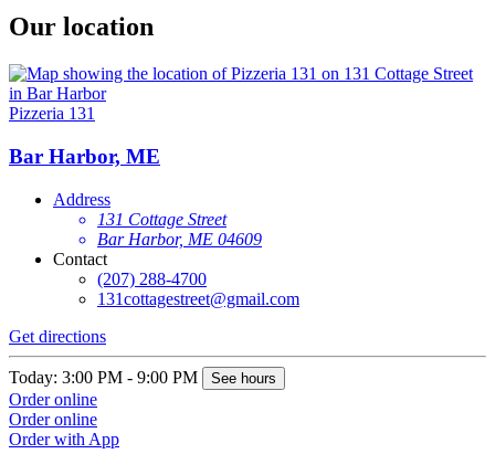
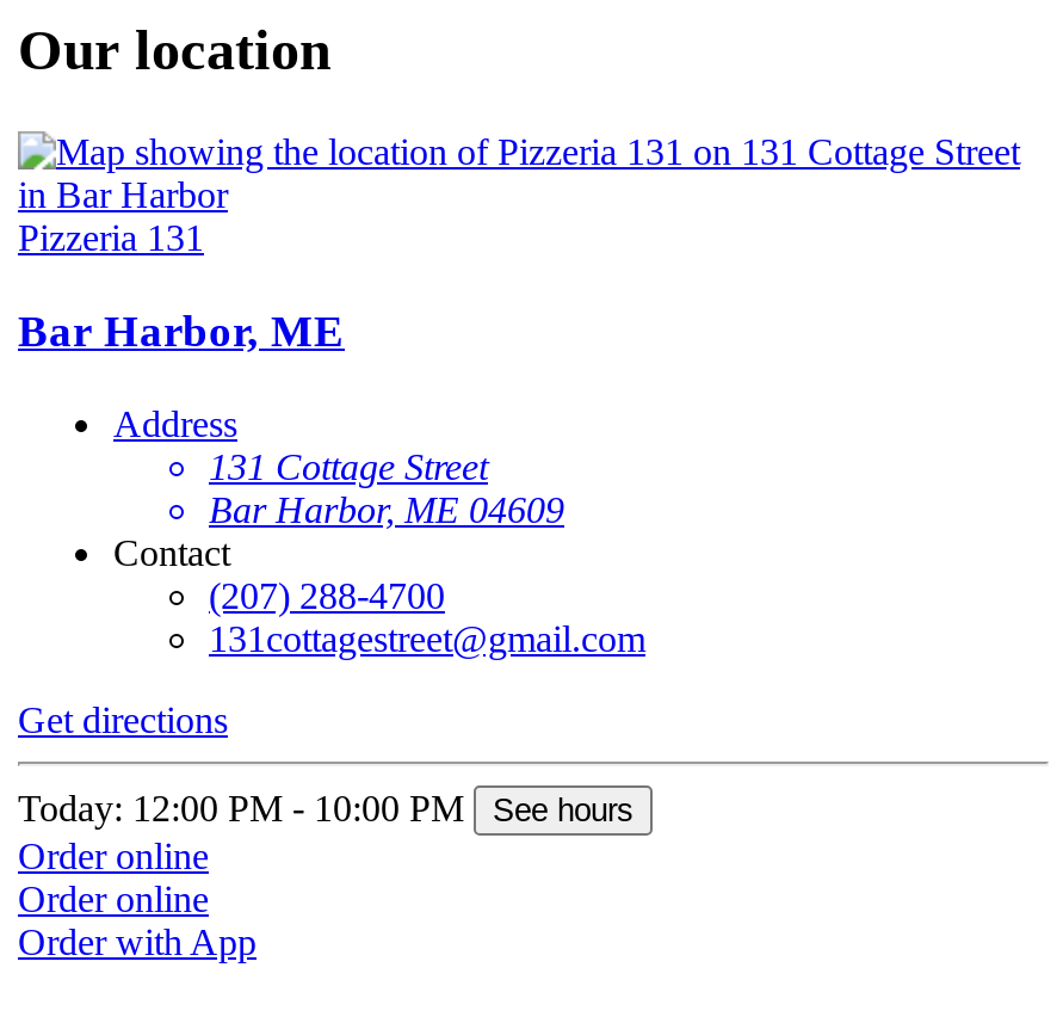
- Today: 3:00 PM - 9:00 PM See hours
+ Today: 12:00 PM - 10:00 PM See hours
